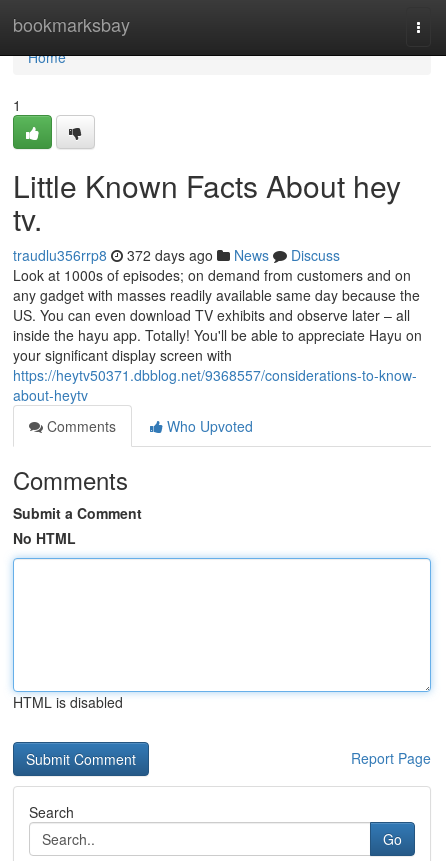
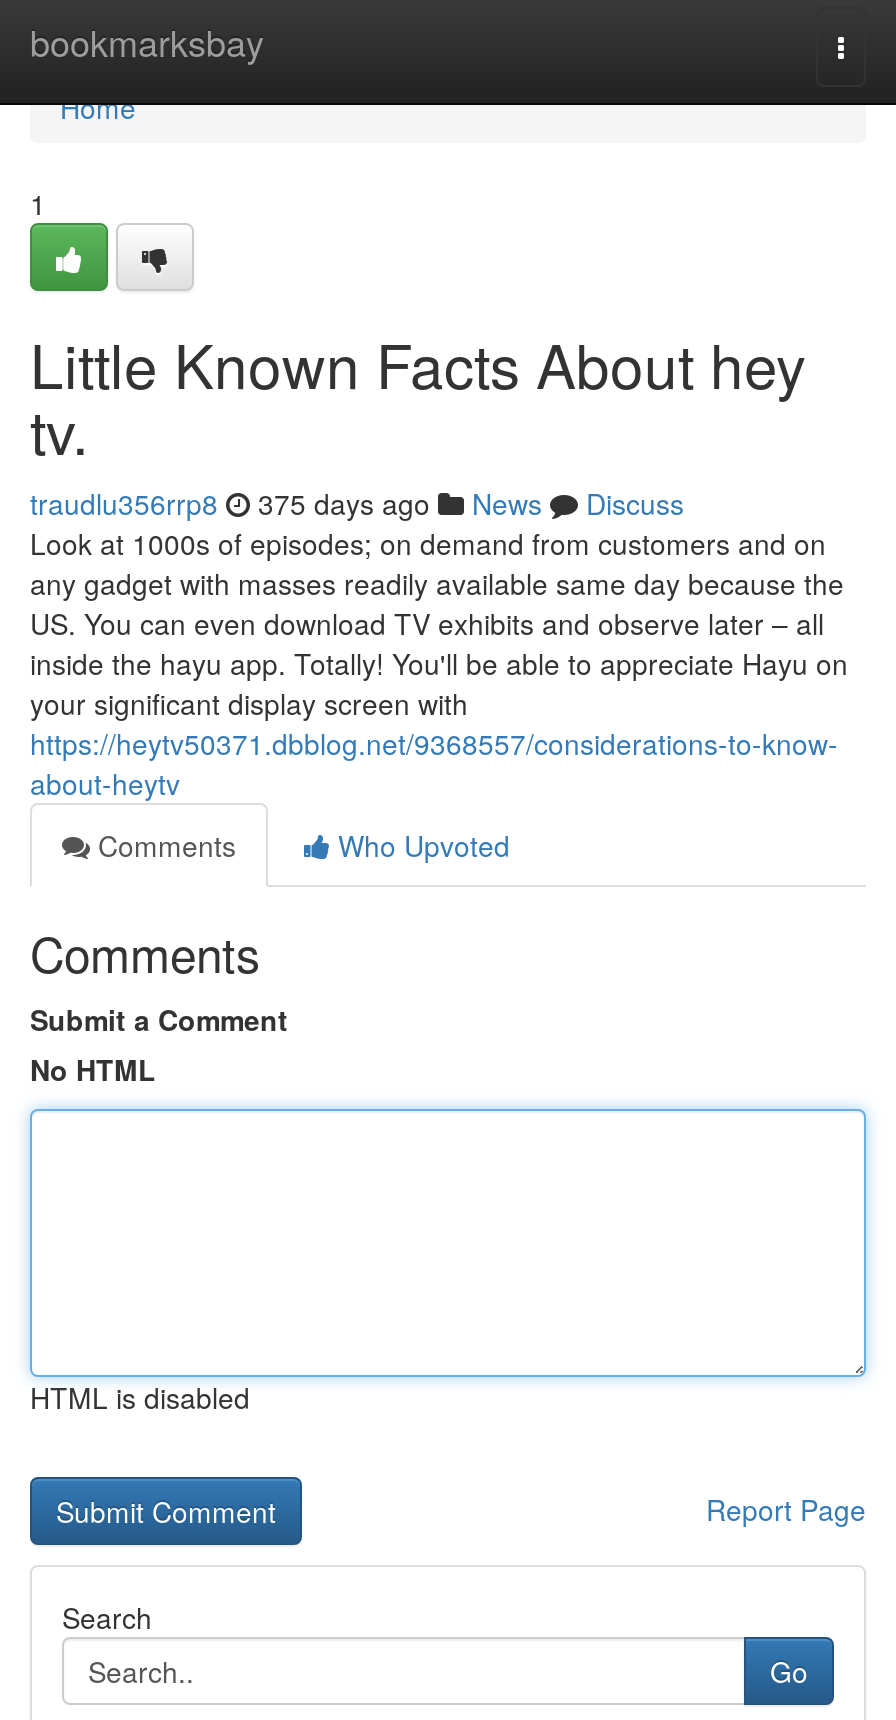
- traudlu356rrp8 372 days ago News Discuss
+ traudlu356rrp8 375 days ago News Discuss
